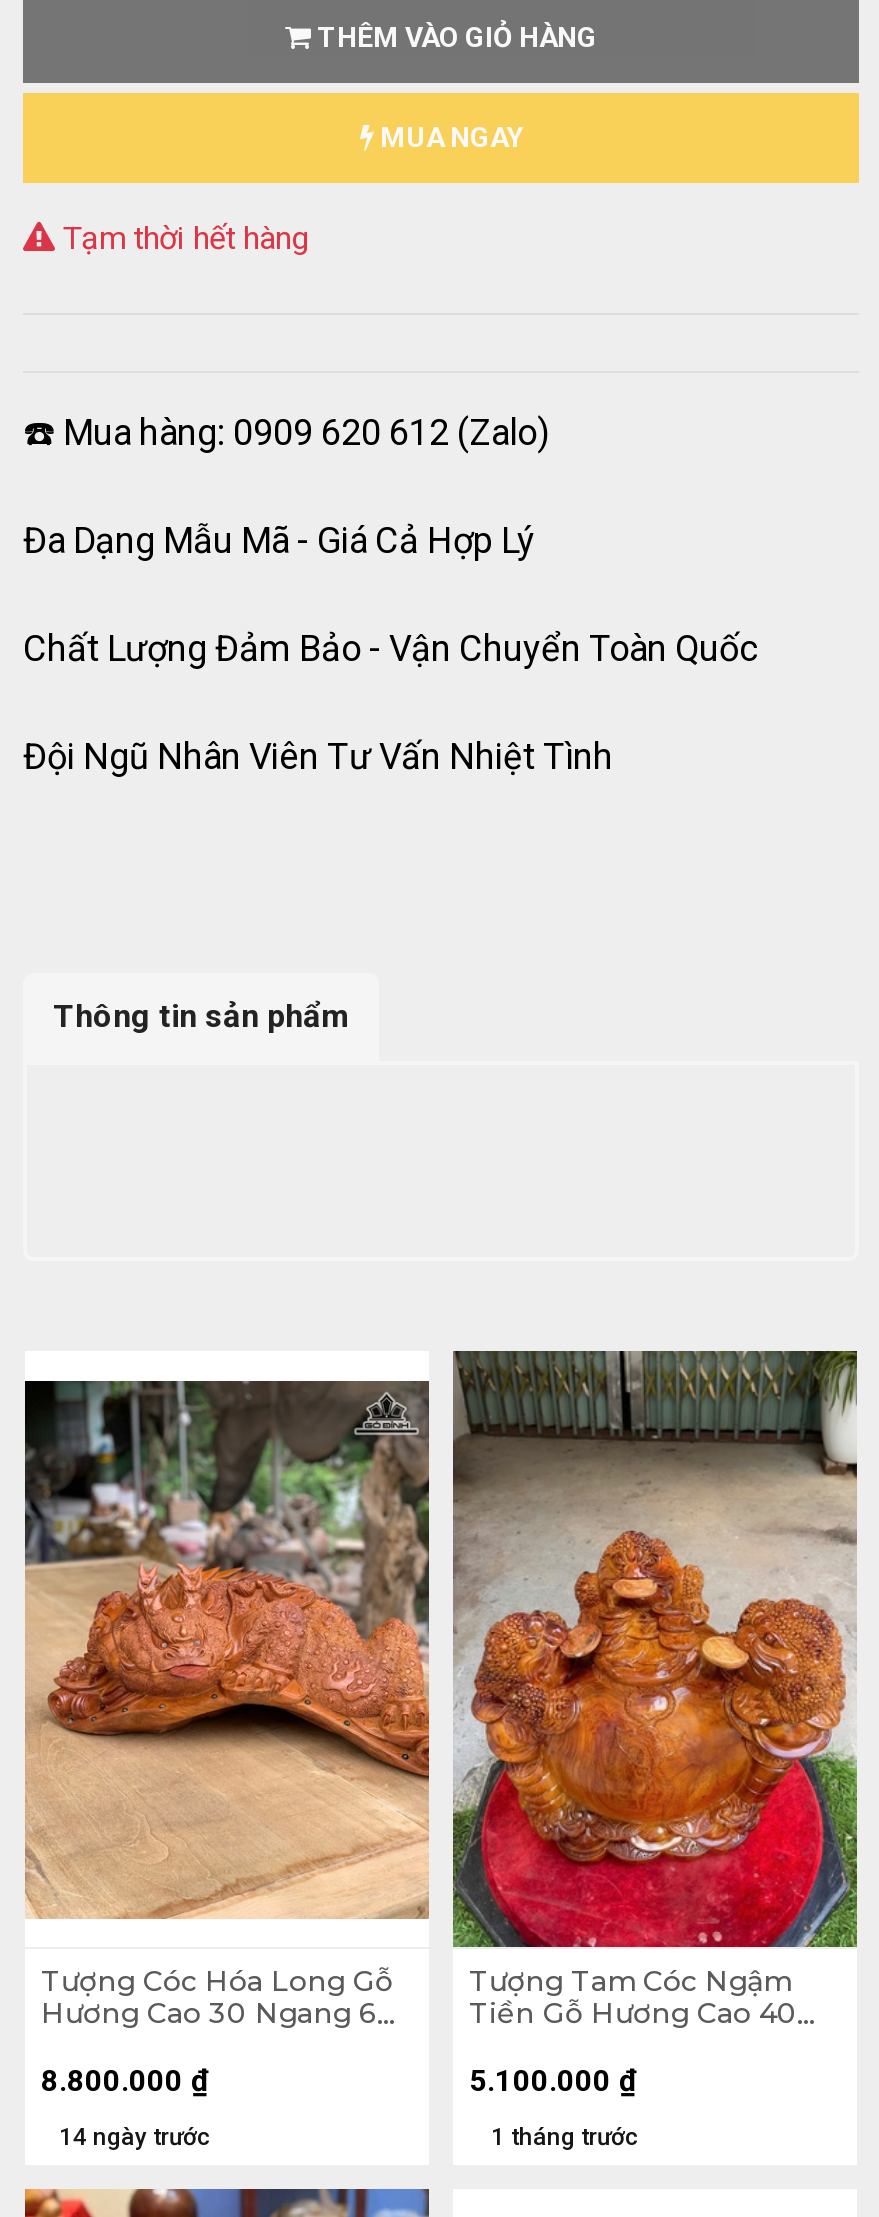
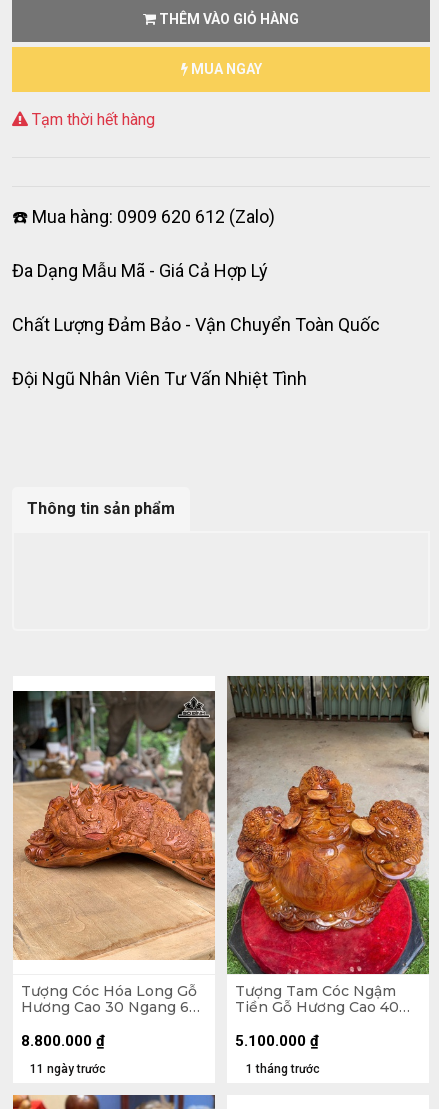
- 14 ngày trước
+ 11 ngày trước
